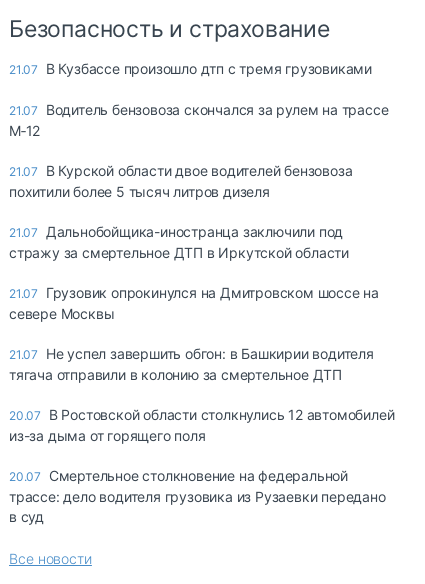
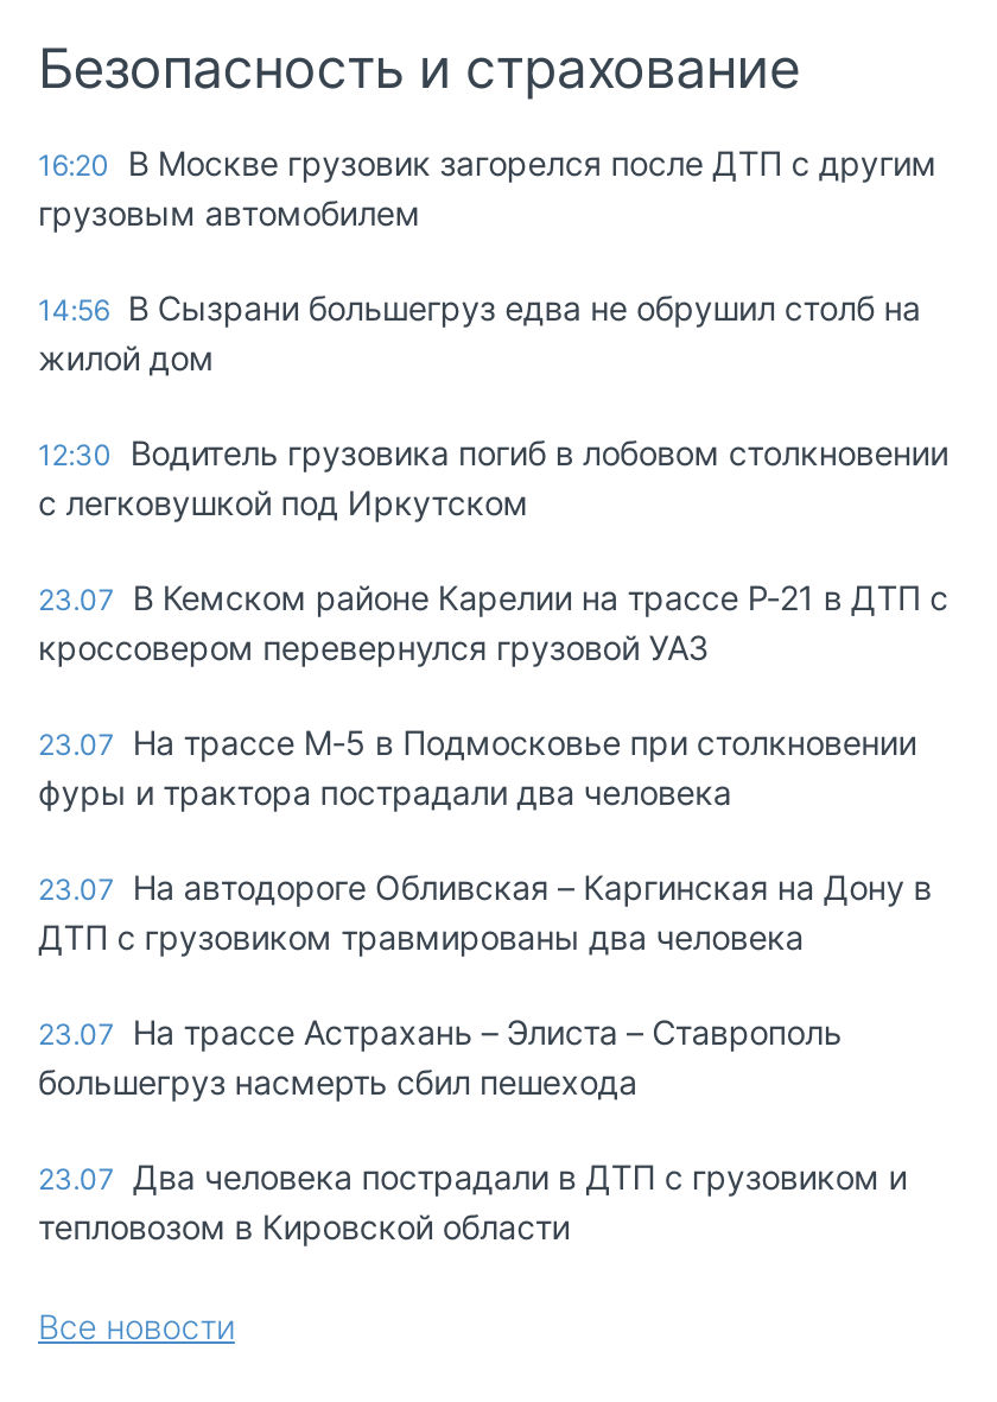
- 21.07 В Кузбассе произошло дтп с тремя грузовиками
+ 16:20 В Москве грузовик загорелся после ДТП с другим
+ грузовым автомобилем

- 21.07 Водитель бензовоза скончался за рулем на трассе
- М‑12
+ 14:56 В Сызрани большегруз едва не обрушил столб на
+ жилой дом

- 21.07 В Курской области двое водителей бензовоза
- похитили более 5 тысяч литров дизеля
+ 12:30 Водитель грузовика погиб в лобовом столкновении
+ с легковушкой под Иркутском

- 21.07 Дальнобойщика-иностранца заключили под
- стражу за смертельное ДТП в Иркутской области
+ 23.07 В Кемском районе Карелии на трассе Р-21 в ДТП с
+ кроссовером перевернулся грузовой УАЗ

- 21.07 Грузовик опрокинулся на Дмитровском шоссе на
- севере Москвы
+ 23.07 На трассе М-5 в Подмосковье при столкновении
+ фуры и трактора пострадали два человека

- 21.07 Не успел завершить обгон: в Башкирии водителя
- тягача отправили в колонию за смертельное ДТП
+ 23.07 На автодороге Обливская – Каргинская на Дону в
+ ДТП с грузовиком травмированы два человека

- 20.07 В Ростовской области столкнулись 12 автомобилей
- из-за дыма от горящего поля
+ 23.07 На трассе Астрахань – Элиста – Ставрополь
+ большегруз насмерть сбил пешехода

- 20.07 Смертельное столкновение на федеральной
- трассе: дело водителя грузовика из Рузаевки передано
- в суд
+ 23.07 Два человека пострадали в ДТП с грузовиком и
+ тепловозом в Кировской области
